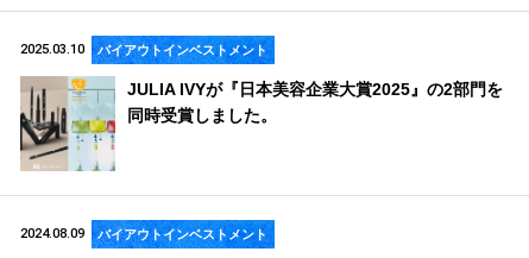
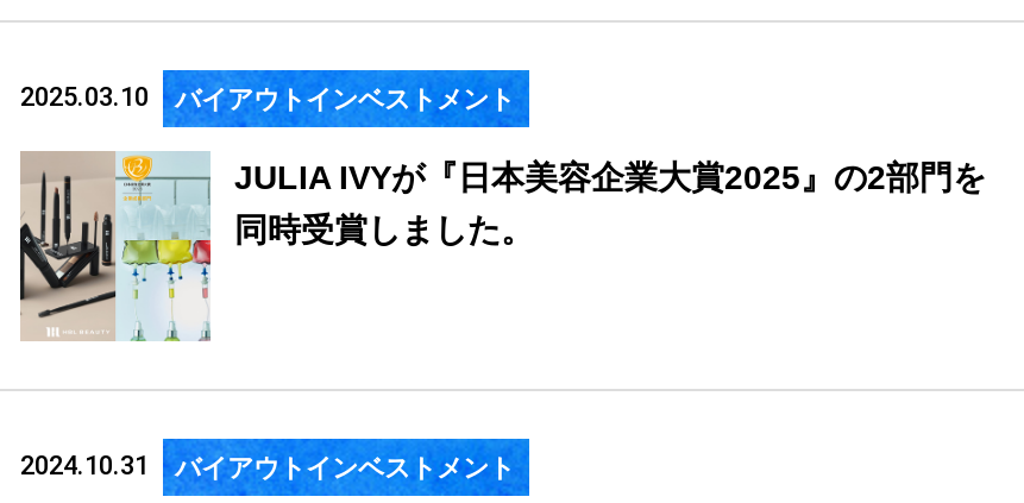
- 2024.08.09 バイアウトインベストメント
+ 2024.10.31 バイアウトインベストメント
